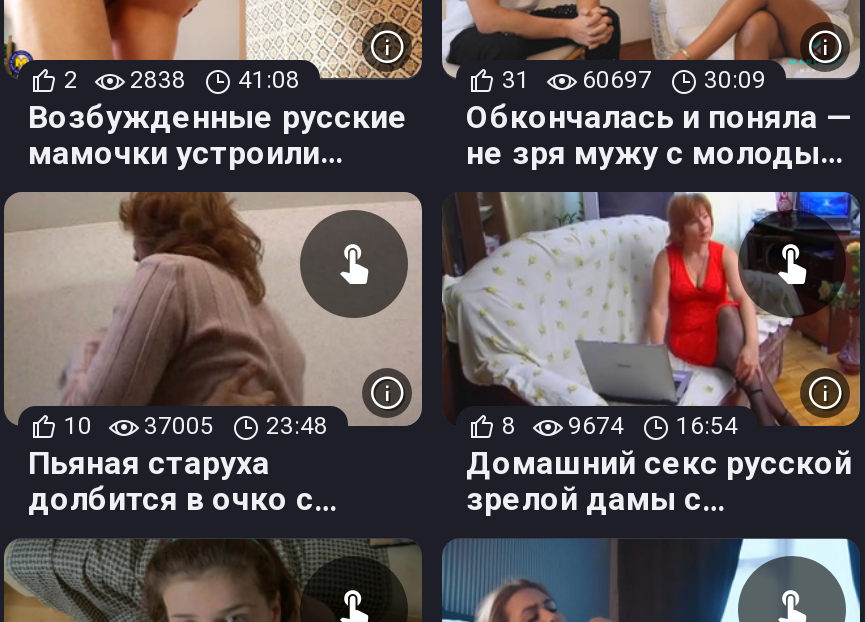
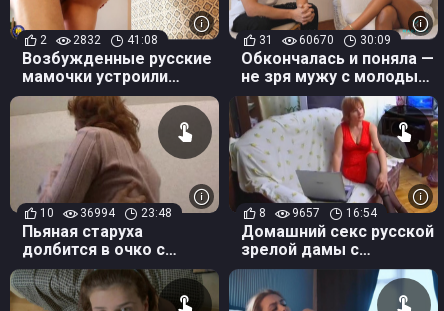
- 2 2838 41:08
+ 2 2832 41:08

- 31 60697 30:09
+ 31 60670 30:09

- 10 37005 23:48
+ 10 36994 23:48

- 8 9674 16:54
+ 8 9657 16:54
